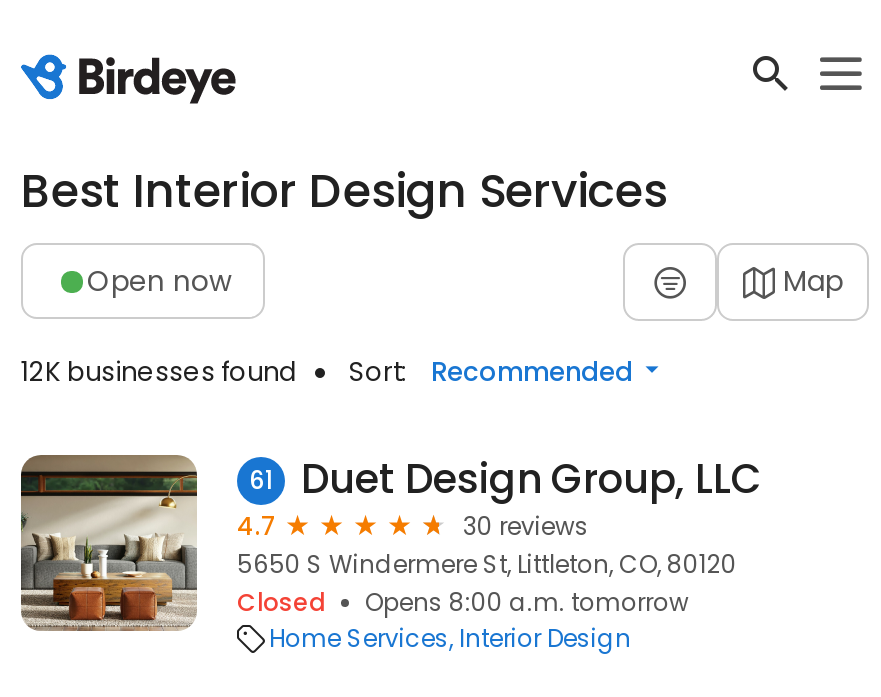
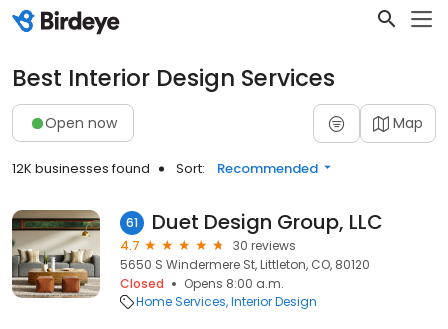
- Opens 8:00 a.m. tomorrow
+ Opens 8:00 a.m.
